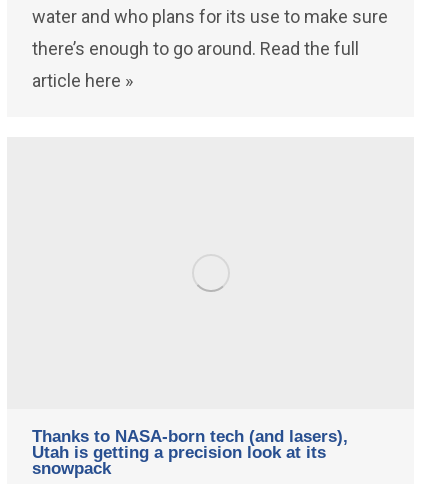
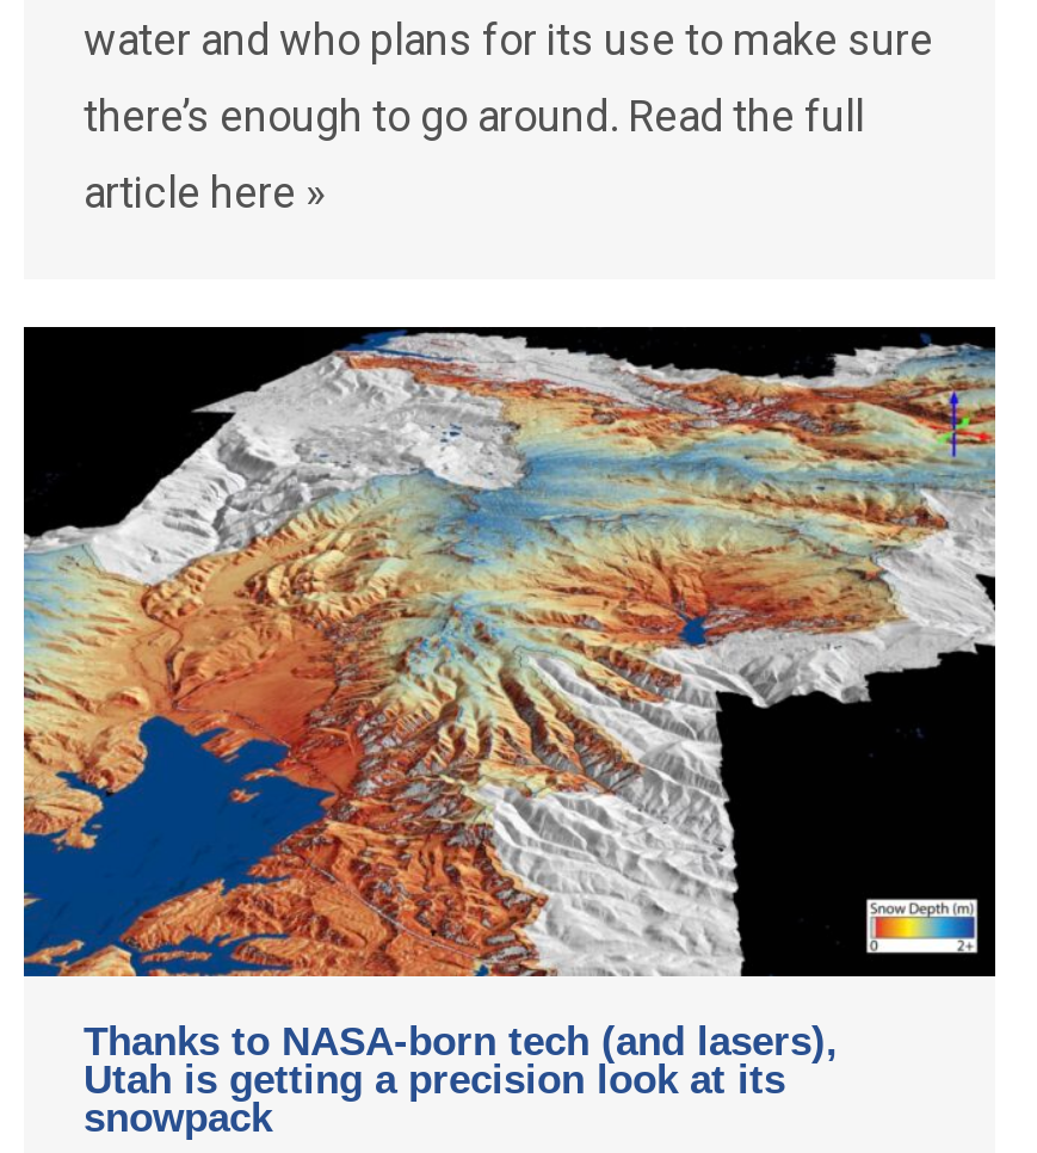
+ [image]
